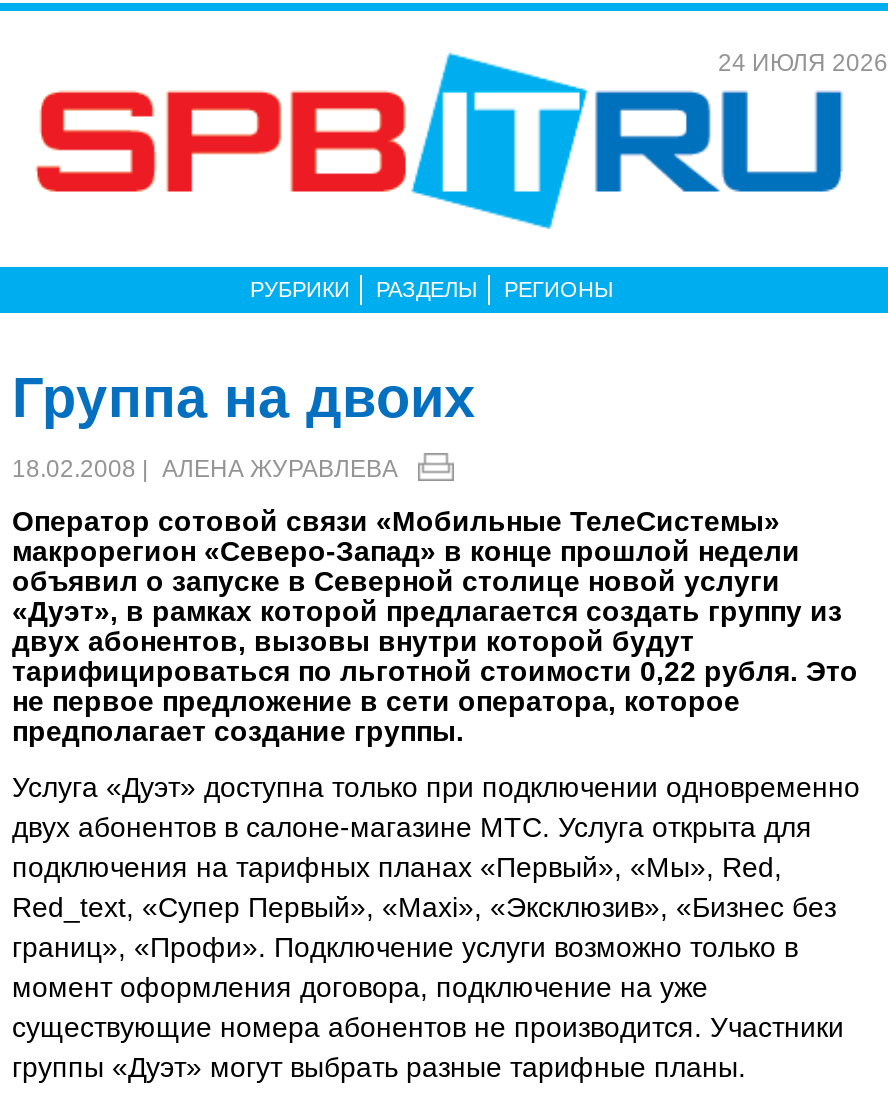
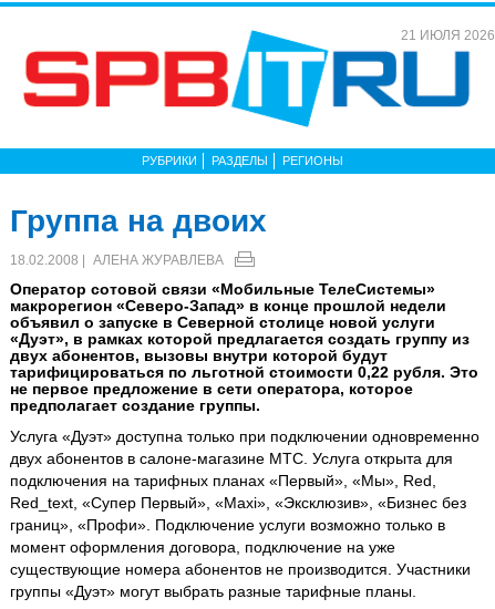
- 24 ИЮЛЯ 2026
+ 21 ИЮЛЯ 2026
